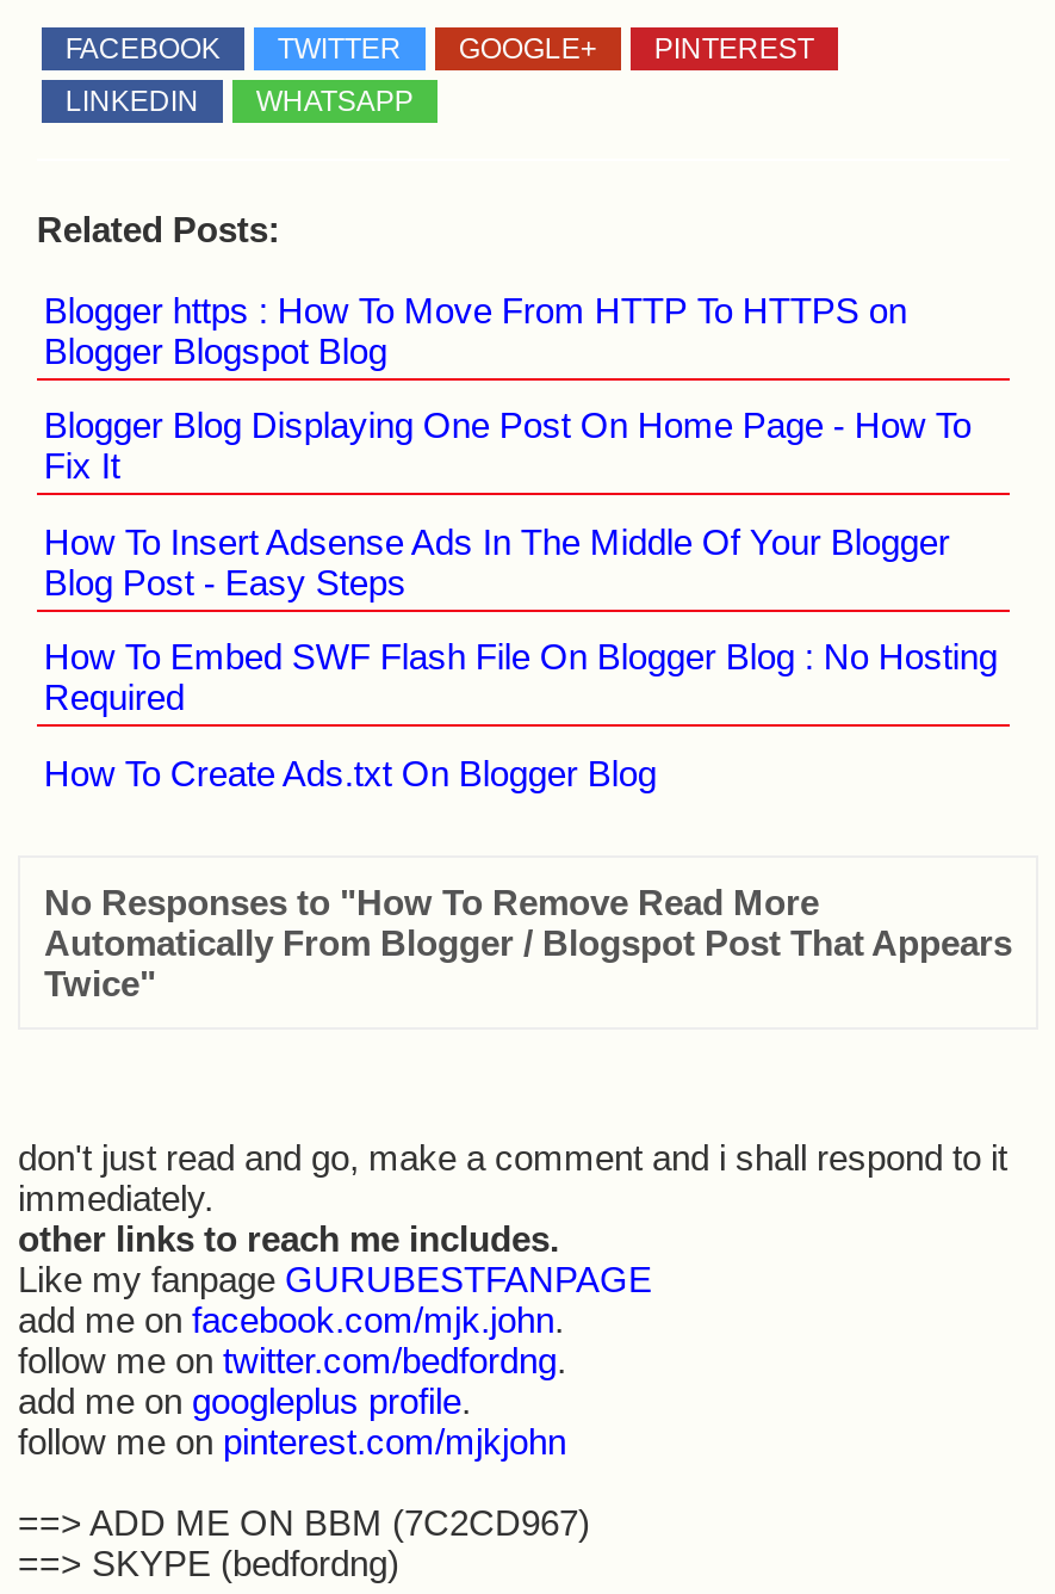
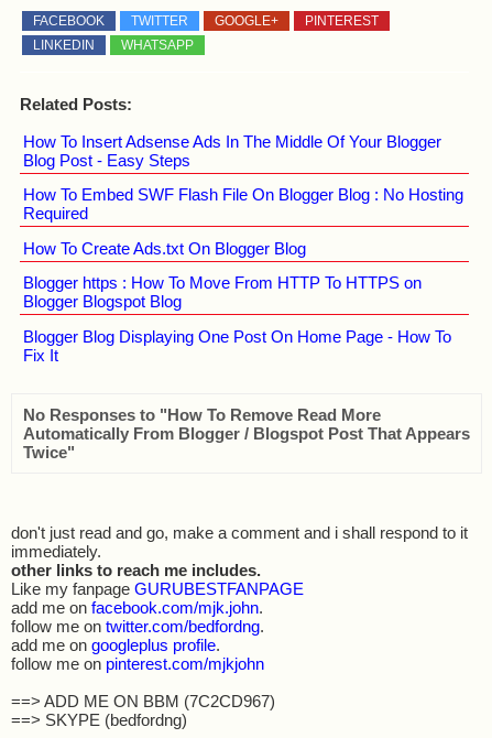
moved down: Blogger https : How To Move From HTTP To HTTPS on | Blogger Blogspot Blog | Blogger Blog Displaying One Post On Home Page - How To | Fix It

moved up: How To Insert Adsense Ads In The Middle Of Your Blogger | Blog Post - Easy Steps | How To Embed SWF Flash File On Blogger Blog : No Hosting | Required | How To Create Ads.txt On Blogger Blog
